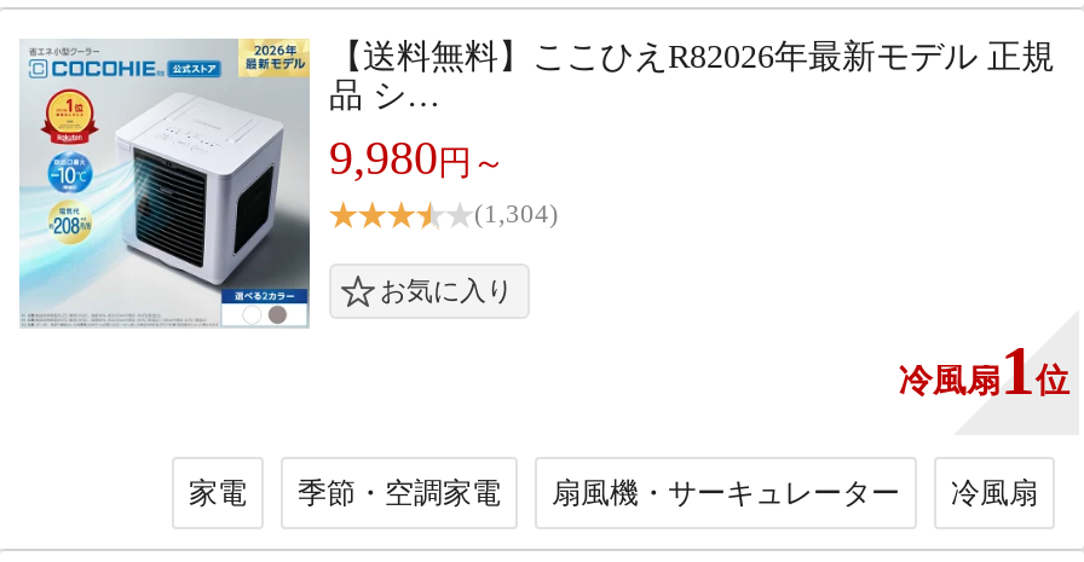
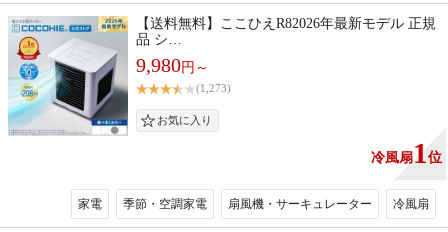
- (1,304)
+ (1,273)
